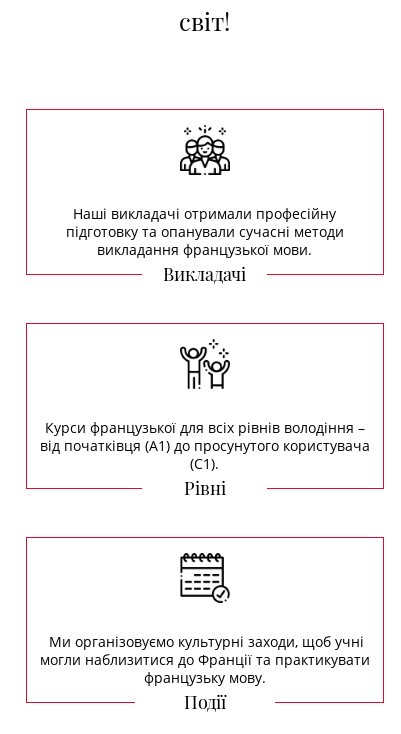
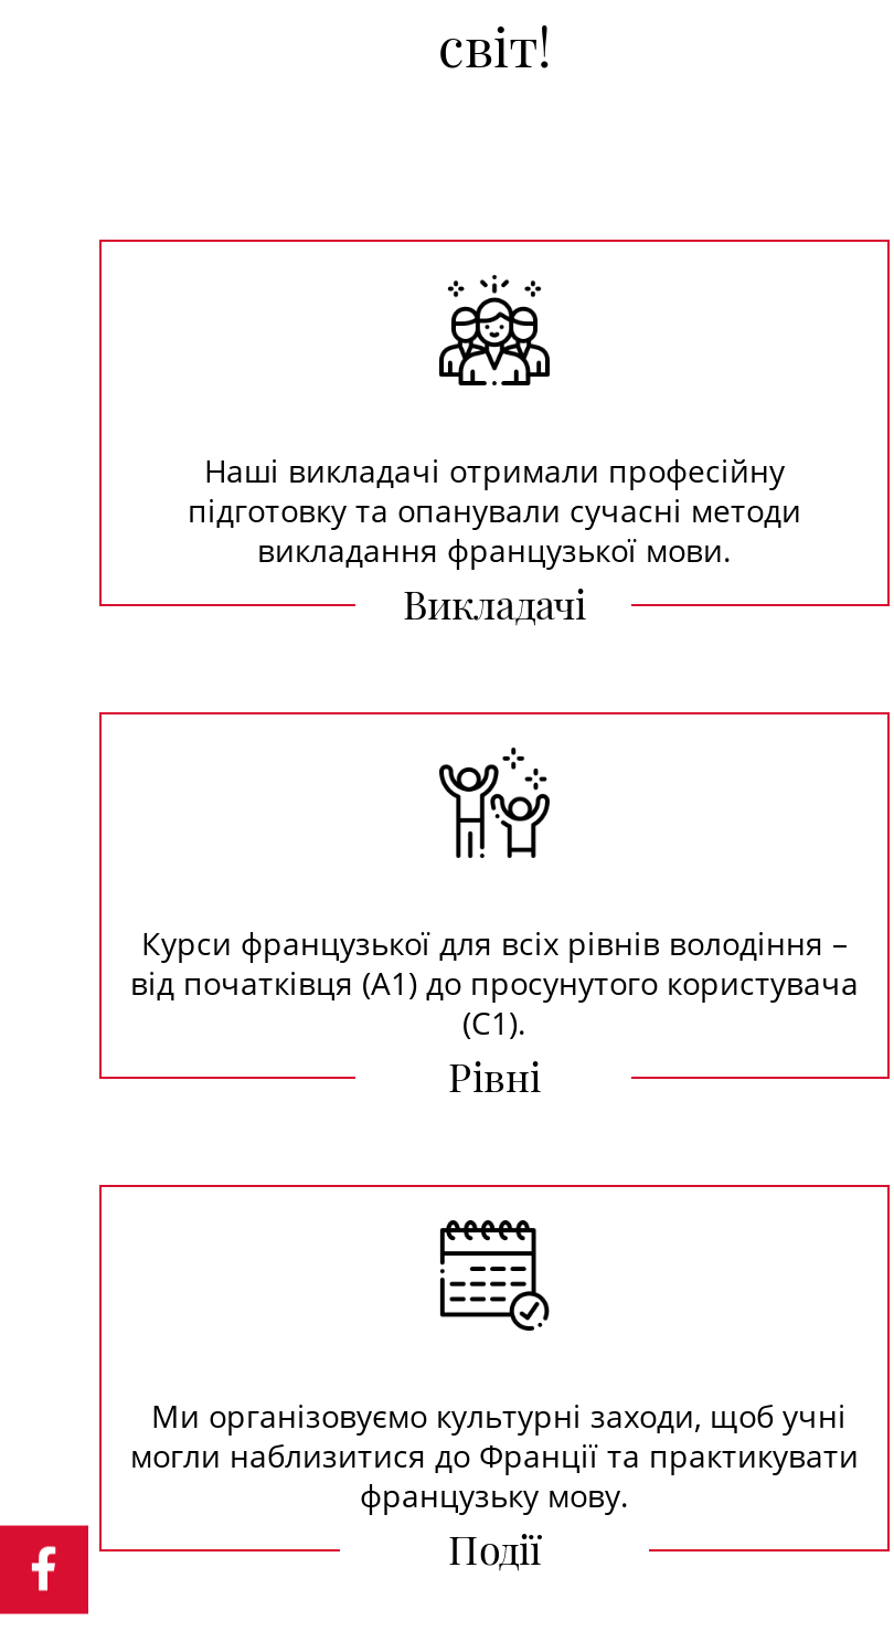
+ [image]
